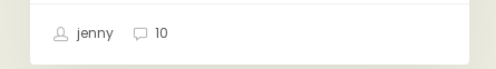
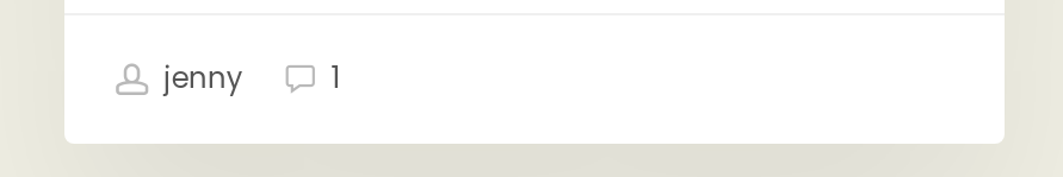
- jenny 10
+ jenny 1
